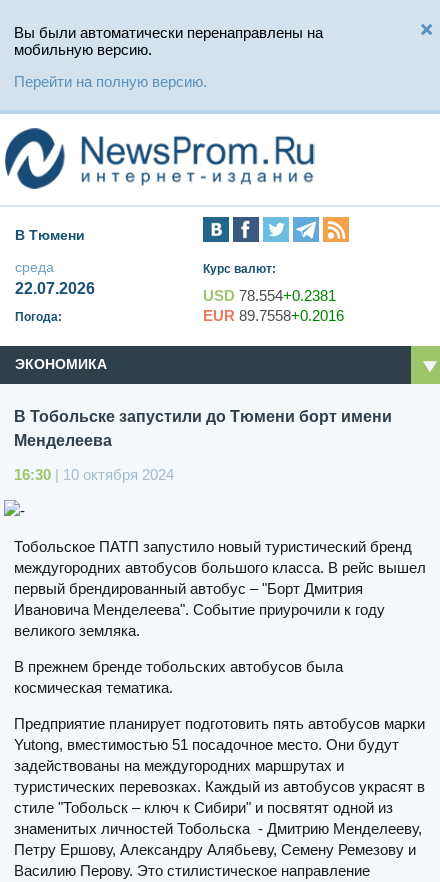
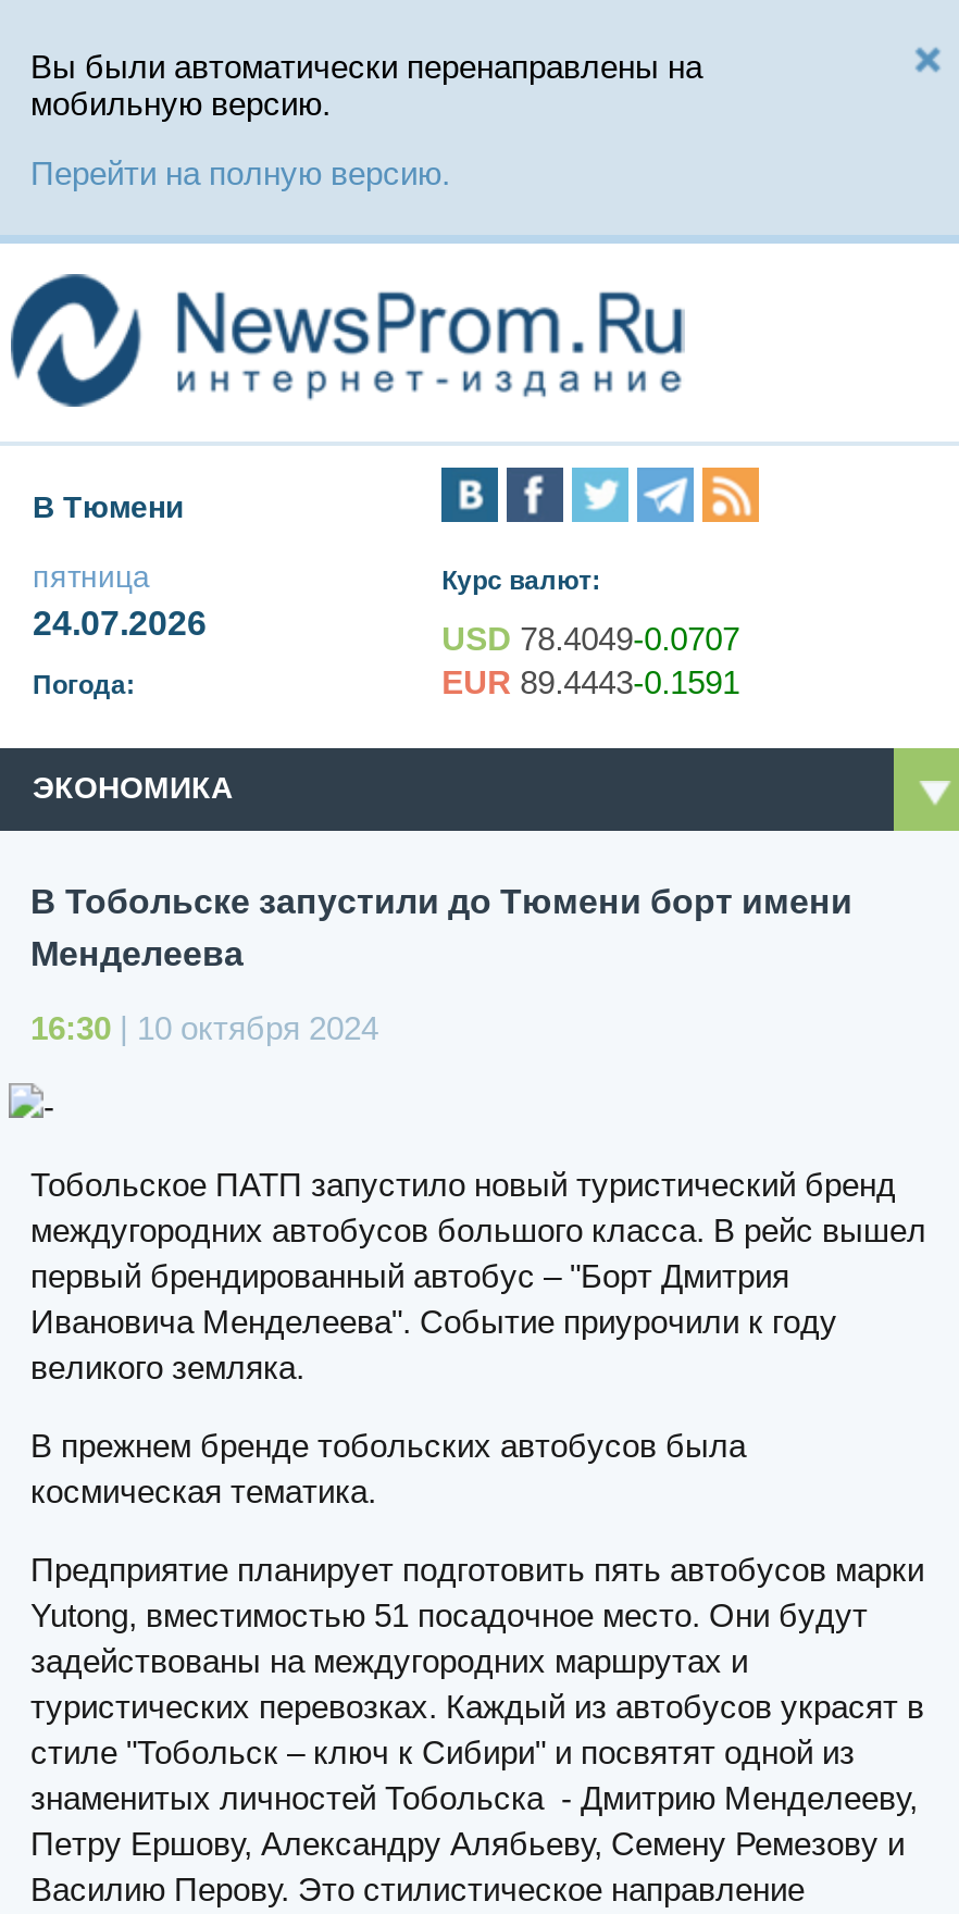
- среда
- 22.07.2026
+ пятница
+ 24.07.2026

- USD 78.554+0.2381
+ USD 78.4049-0.0707

- EUR 89.7558+0.2016
+ EUR 89.4443-0.1591
